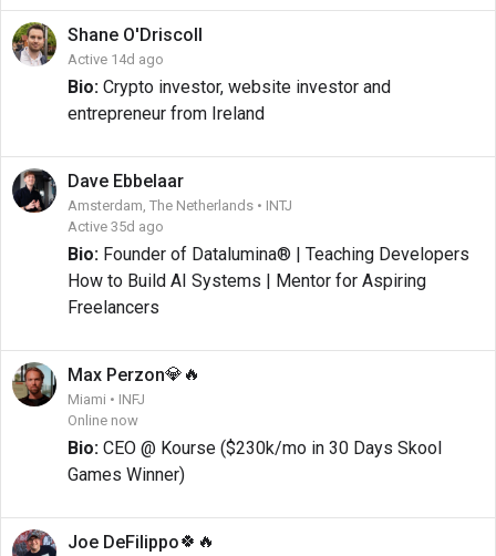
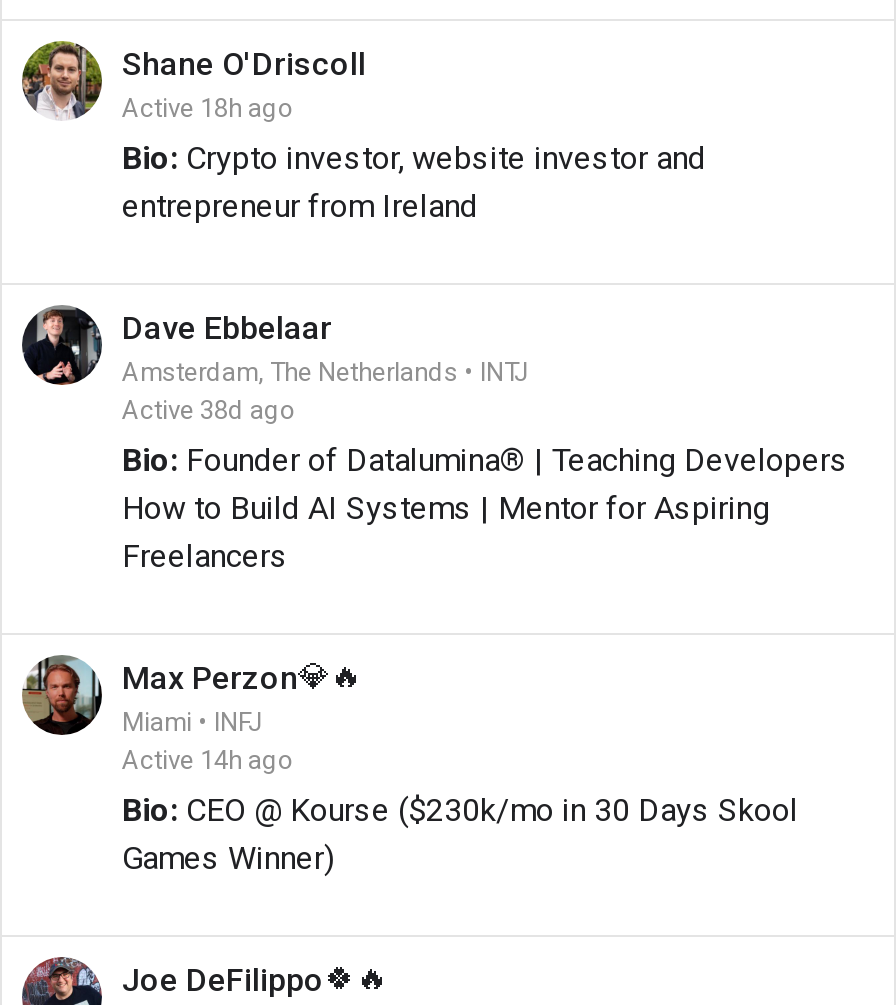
- Active 14d ago
+ Active 18h ago

- Active 35d ago
+ Active 38d ago

- Online now
+ Active 14h ago
